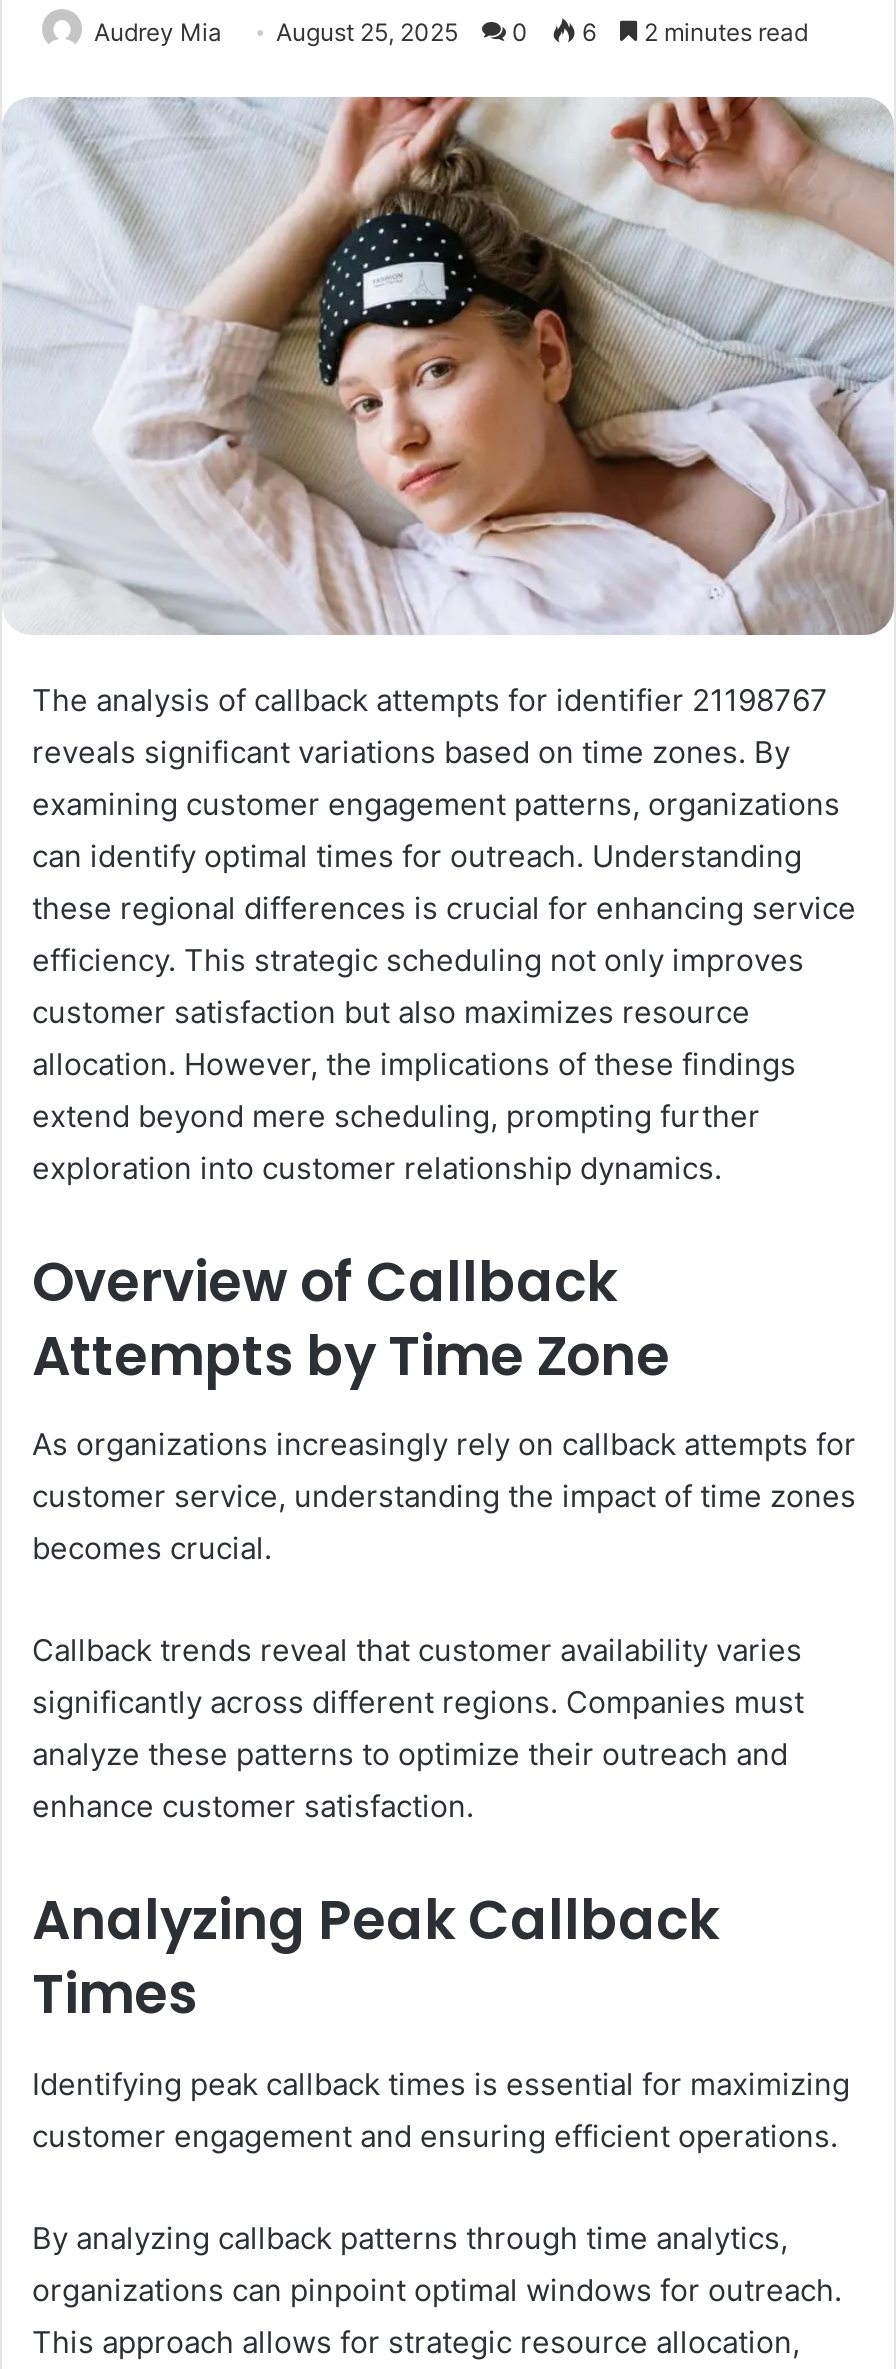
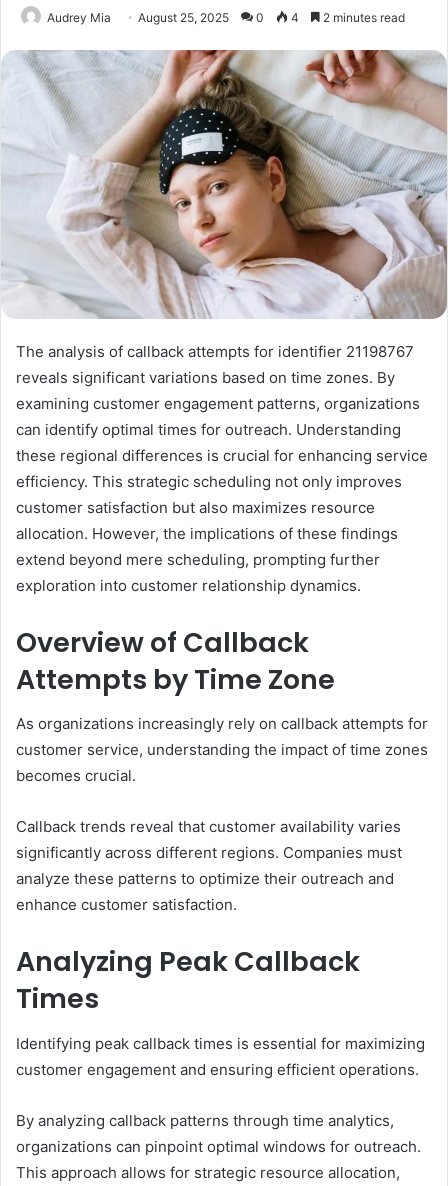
- Audrey Mia August 25, 2025 0 6 2 minutes read
+ Audrey Mia August 25, 2025 0 4 2 minutes read
